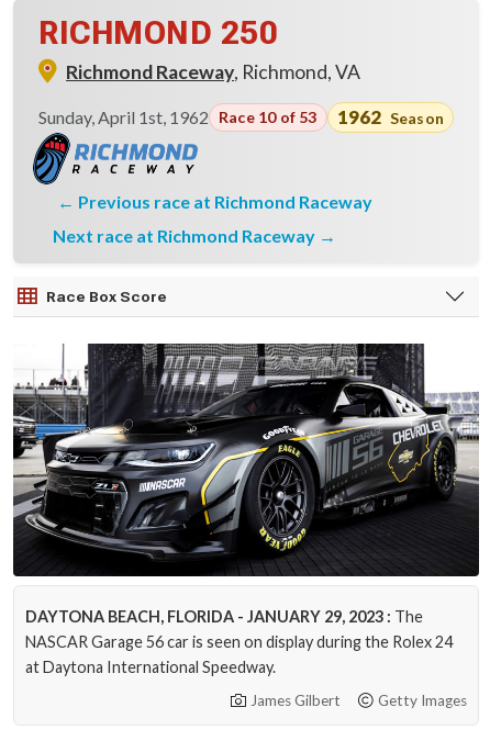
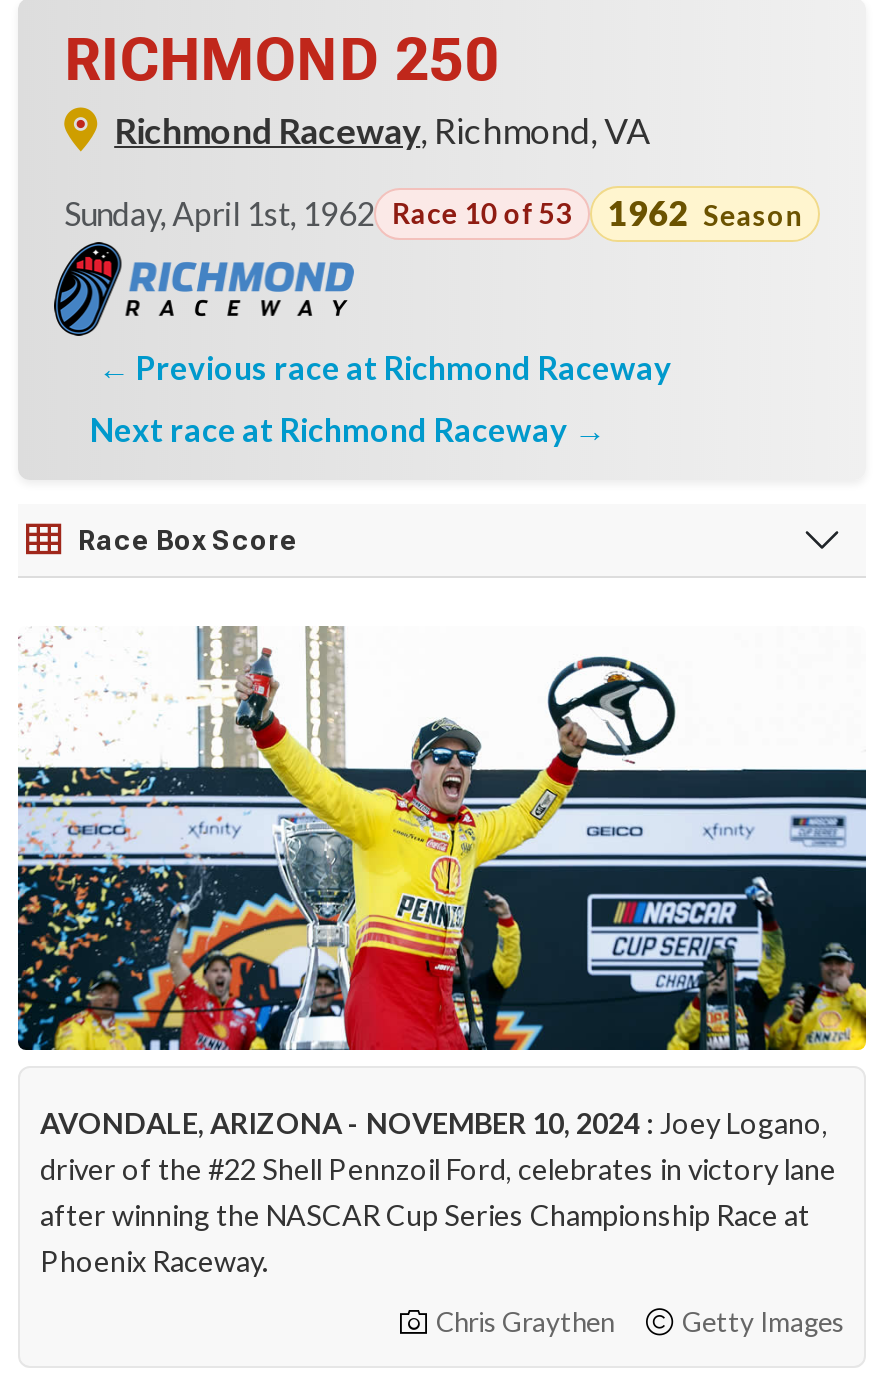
- [image]
- DAYTONA BEACH, FLORIDA - JANUARY 29, 2023 : The
- NASCAR Garage 56 car is seen on display during the Rolex 24
- at Daytona International Speedway.
+ [image]
+ AVONDALE, ARIZONA - NOVEMBER 10, 2024 : Joey Logano,
+ driver of the #22 Shell Pennzoil Ford, celebrates in victory lane
+ after winning the NASCAR Cup Series Championship Race at
+ Phoenix Raceway.

- James Gilbert
+ Chris Graythen
